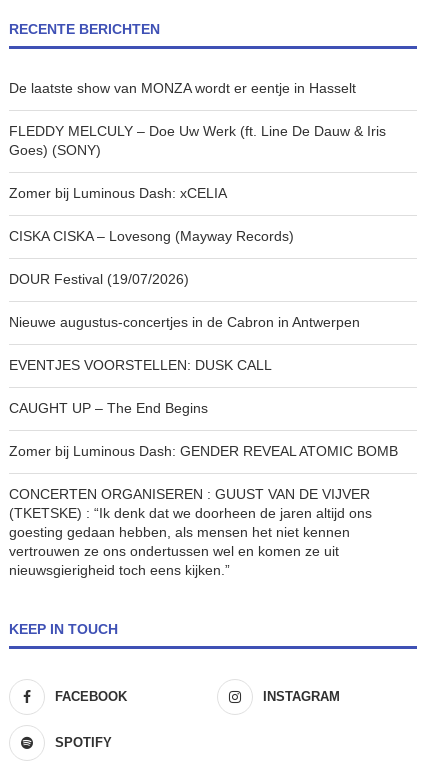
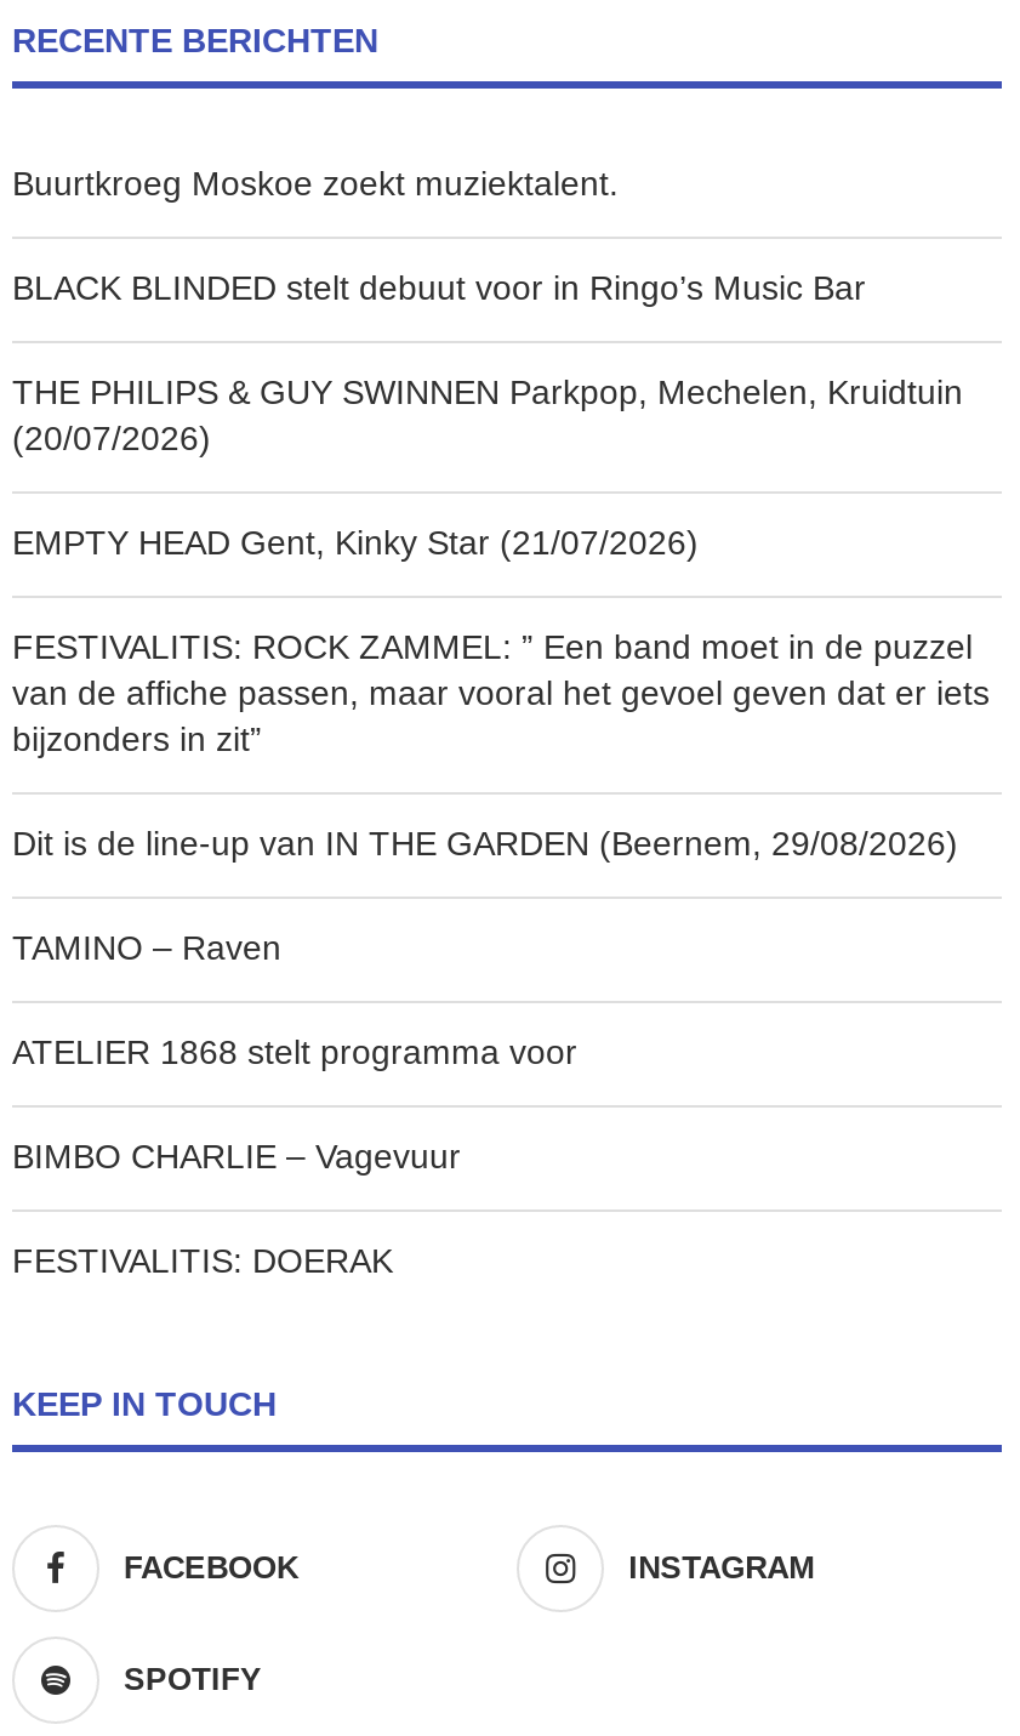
- De laatste show van MONZA wordt er eentje in Hasselt
+ Buurtkroeg Moskoe zoekt muziektalent.

- FLEDDY MELCULY – Doe Uw Werk (ft. Line De Dauw & Iris
- Goes) (SONY)
+ BLACK BLINDED stelt debuut voor in Ringo’s Music Bar

- Zomer bij Luminous Dash: xCELIA
+ THE PHILIPS & GUY SWINNEN Parkpop, Mechelen, Kruidtuin
+ (20/07/2026)

- CISKA CISKA – Lovesong (Mayway Records)
+ EMPTY HEAD Gent, Kinky Star (21/07/2026)

- DOUR Festival (19/07/2026)
+ FESTIVALITIS: ROCK ZAMMEL: ” Een band moet in de puzzel
+ van de affiche passen, maar vooral het gevoel geven dat er iets
+ bijzonders in zit”

- Nieuwe augustus-concertjes in de Cabron in Antwerpen
+ Dit is de line-up van IN THE GARDEN (Beernem, 29/08/2026)

- EVENTJES VOORSTELLEN: DUSK CALL
+ TAMINO – Raven

- CAUGHT UP – The End Begins
+ ATELIER 1868 stelt programma voor

- Zomer bij Luminous Dash: GENDER REVEAL ATOMIC BOMB
+ BIMBO CHARLIE – Vagevuur

- CONCERTEN ORGANISEREN : GUUST VAN DE VIJVER
- (TKETSKE) : “Ik denk dat we doorheen de jaren altijd ons
- goesting gedaan hebben, als mensen het niet kennen
- vertrouwen ze ons ondertussen wel en komen ze uit
- nieuwsgierigheid toch eens kijken.”
+ FESTIVALITIS: DOERAK
